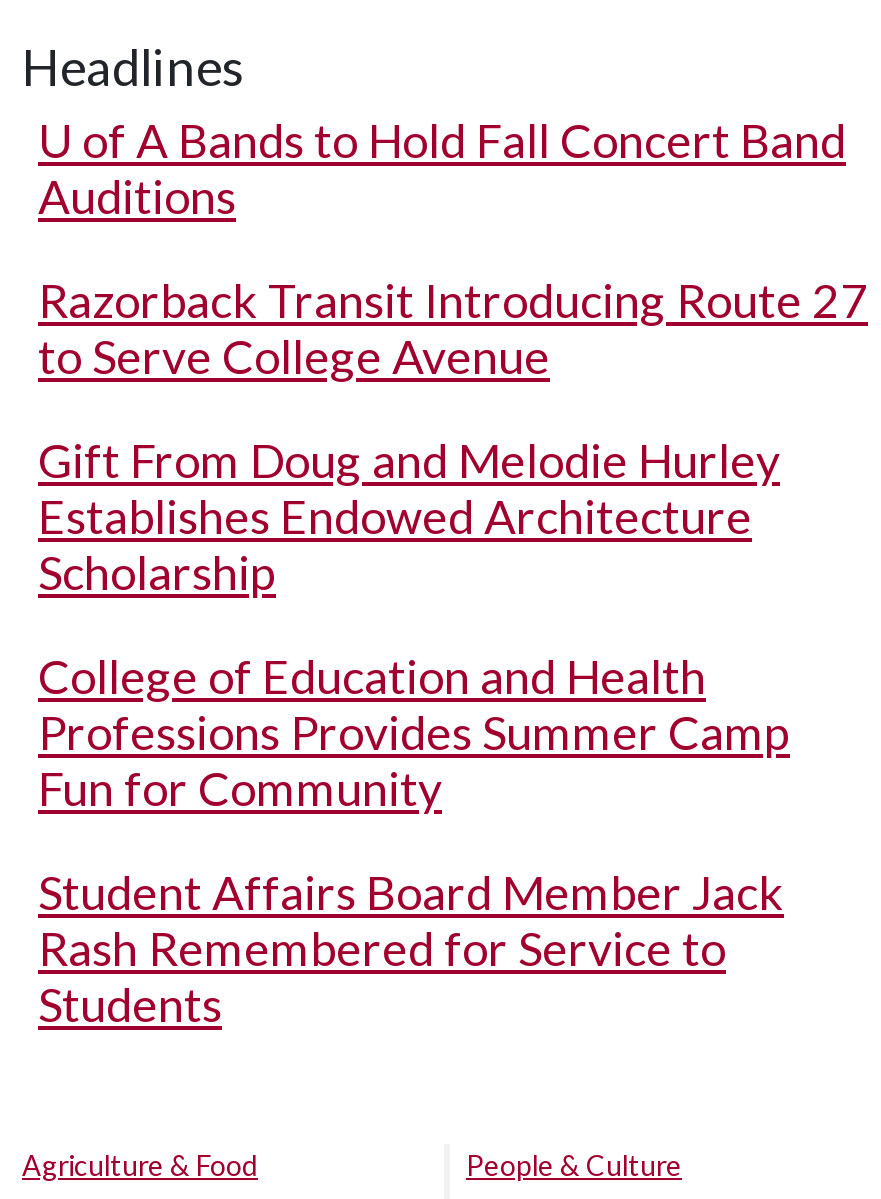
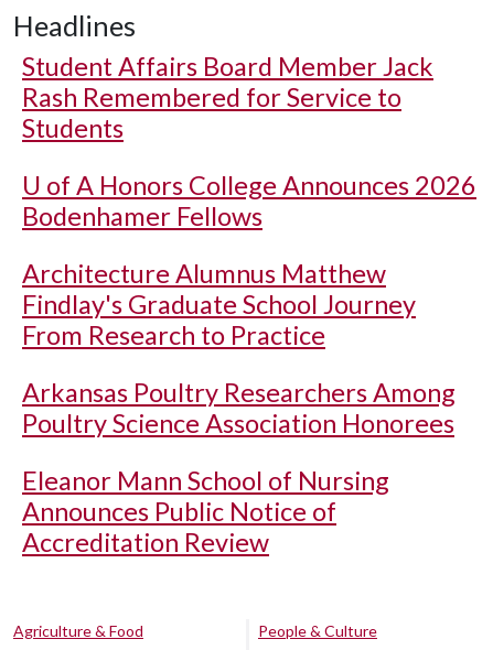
- U of A Bands to Hold Fall Concert Band
- Auditions
- Razorback Transit Introducing Route 27
- to Serve College Avenue
- Gift From Doug and Melodie Hurley
- Establishes Endowed Architecture
- Scholarship
- College of Education and Health
- Professions Provides Summer Camp
- Fun for Community

moved up: Student Affairs Board Member Jack | Rash Remembered for Service to | Students

+ U of A Honors College Announces 2026
+ Bodenhamer Fellows
+ Architecture Alumnus Matthew
+ Findlay's Graduate School Journey
+ From Research to Practice
+ Arkansas Poultry Researchers Among
+ Poultry Science Association Honorees
+ Eleanor Mann School of Nursing
+ Announces Public Notice of
+ Accreditation Review
